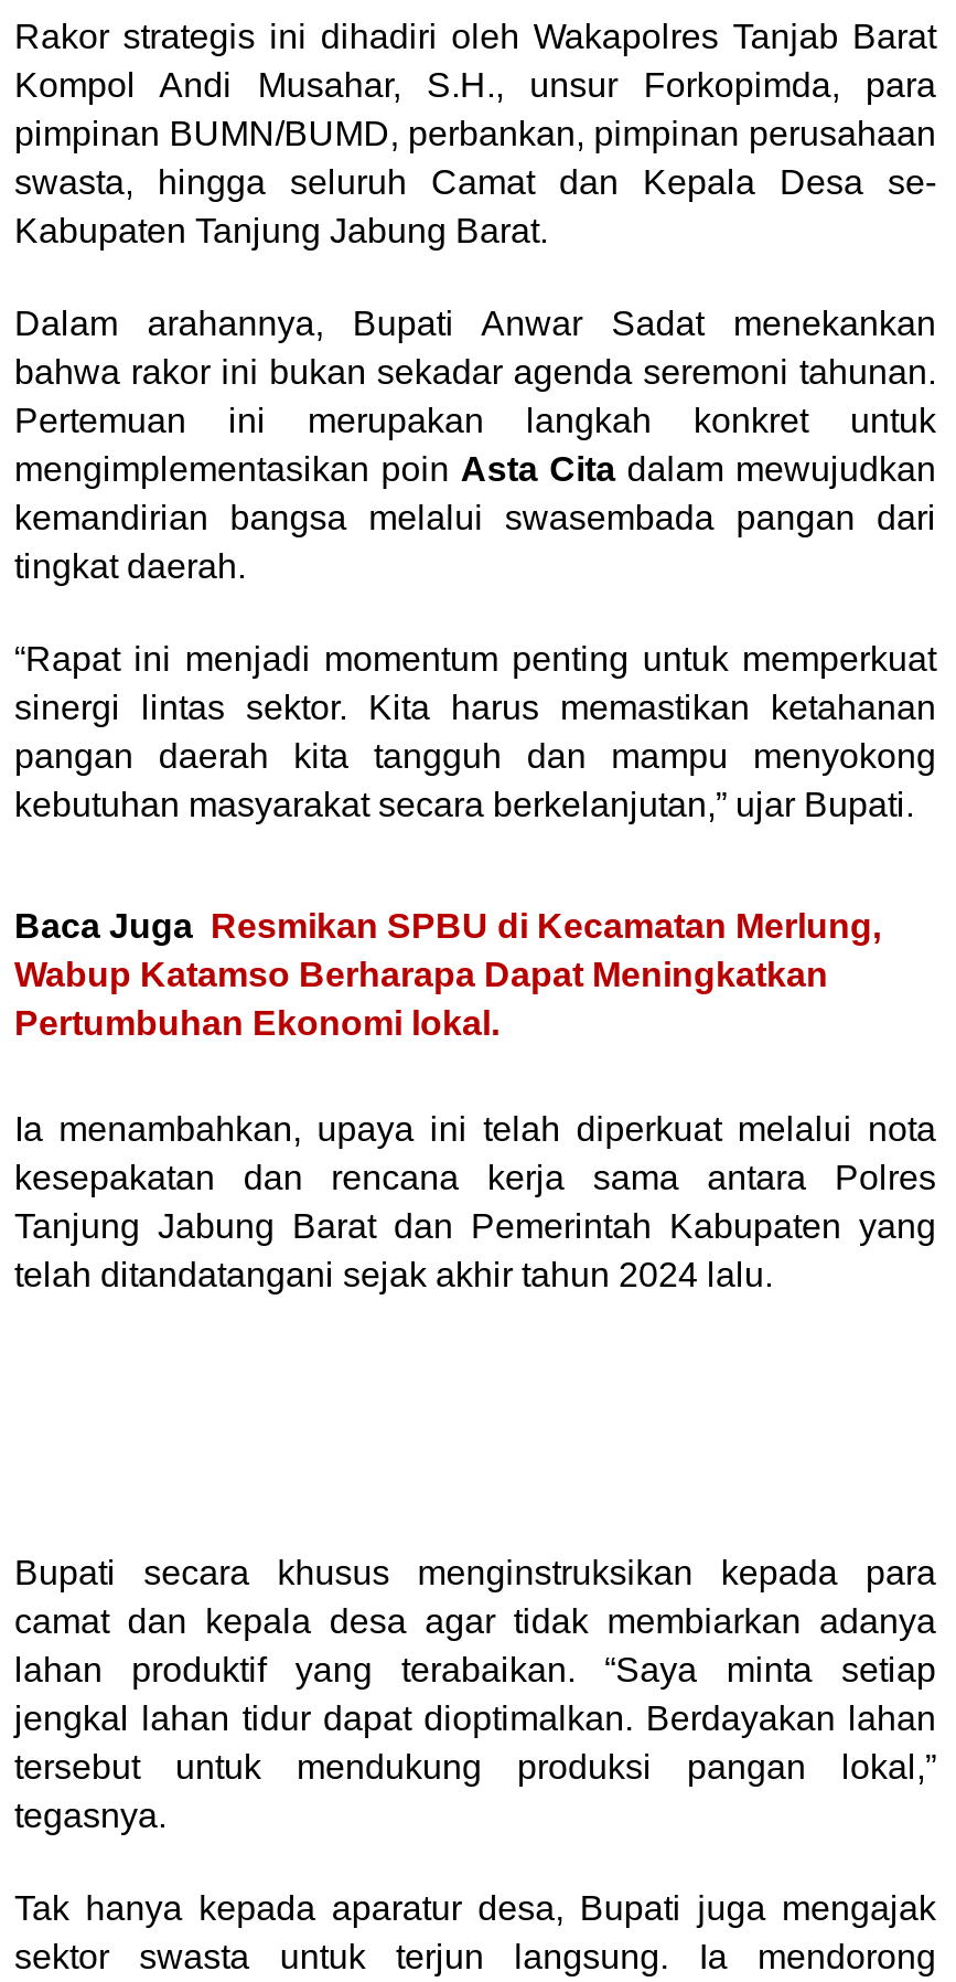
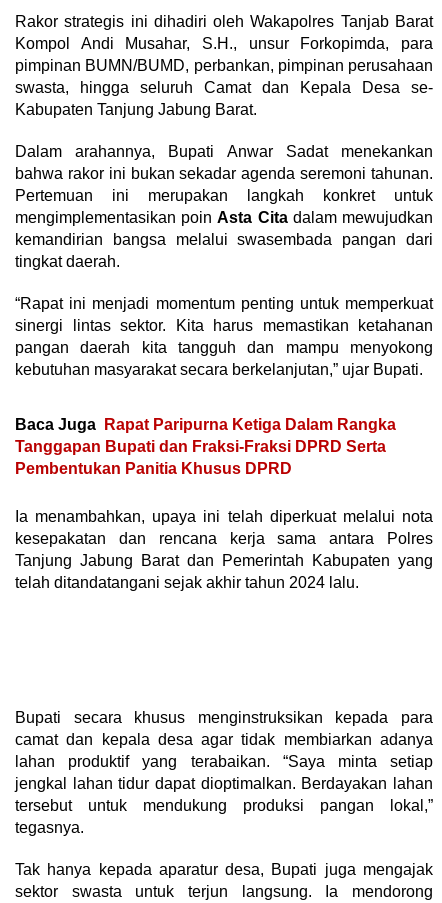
- Baca Juga Resmikan SPBU di Kecamatan Merlung,
- Wabup Katamso Berharapa Dapat Meningkatkan
- Pertumbuhan Ekonomi lokal.
+ Baca Juga Rapat Paripurna Ketiga Dalam Rangka
+ Tanggapan Bupati dan Fraksi-Fraksi DPRD Serta
+ Pembentukan Panitia Khusus DPRD
